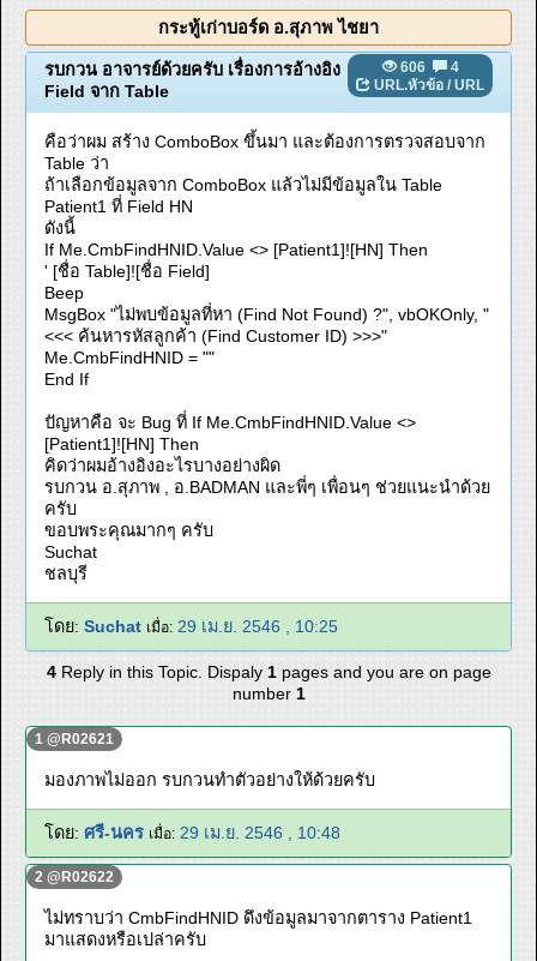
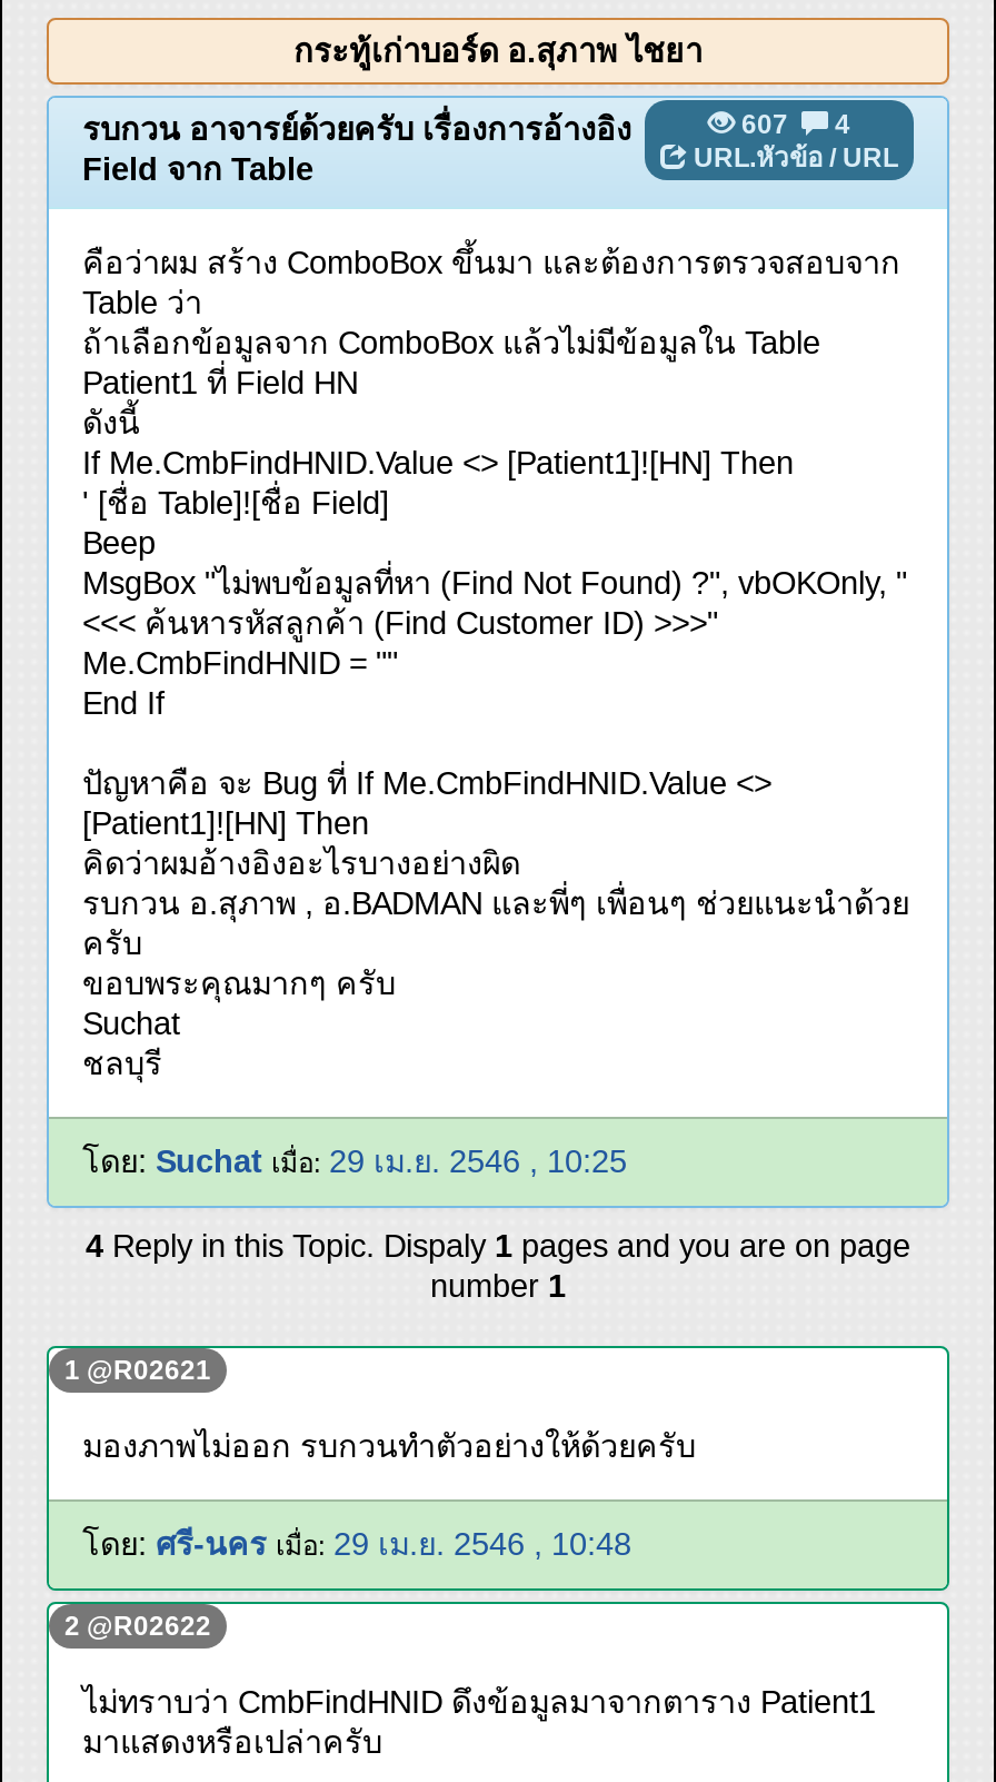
- 606 4
+ 607 4
